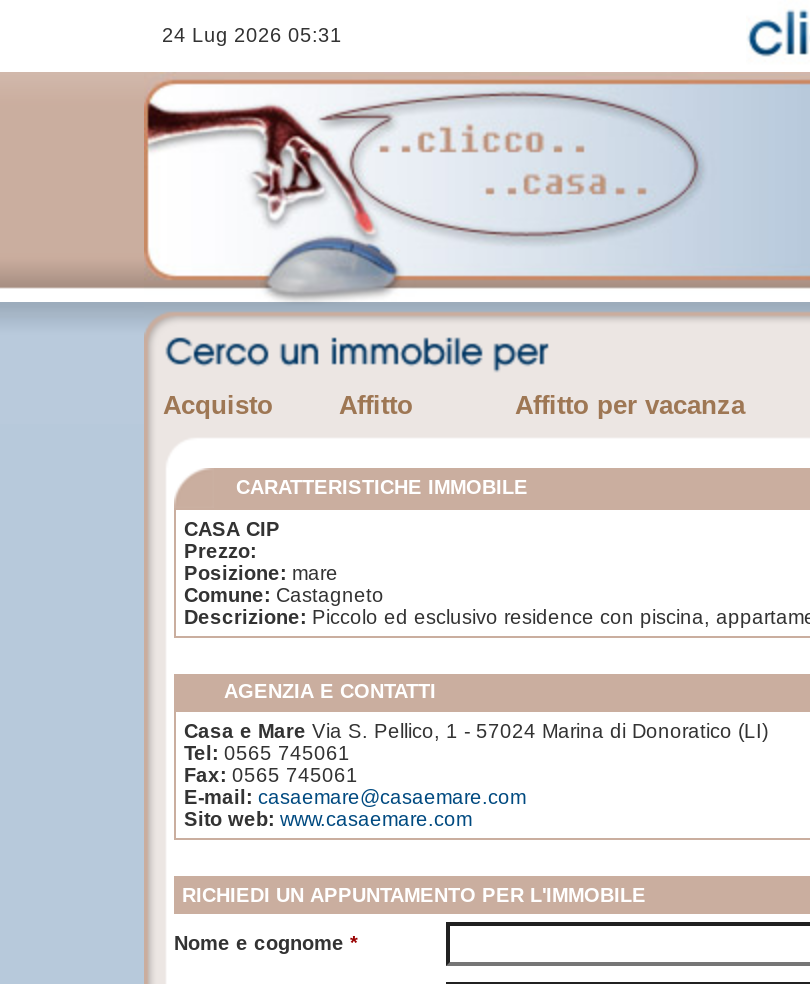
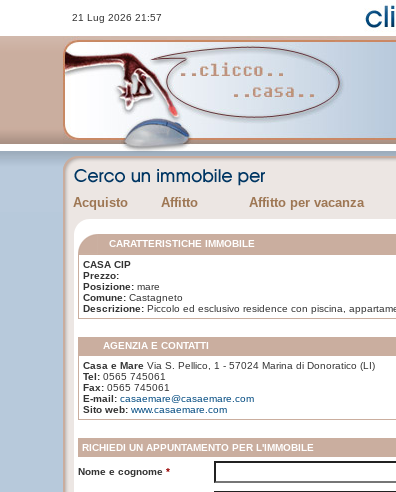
- 24 Lug 2026 05:31
+ 21 Lug 2026 21:57
